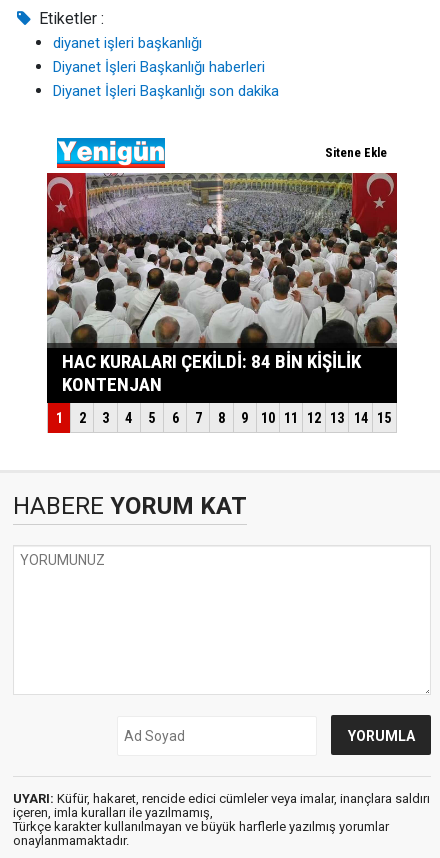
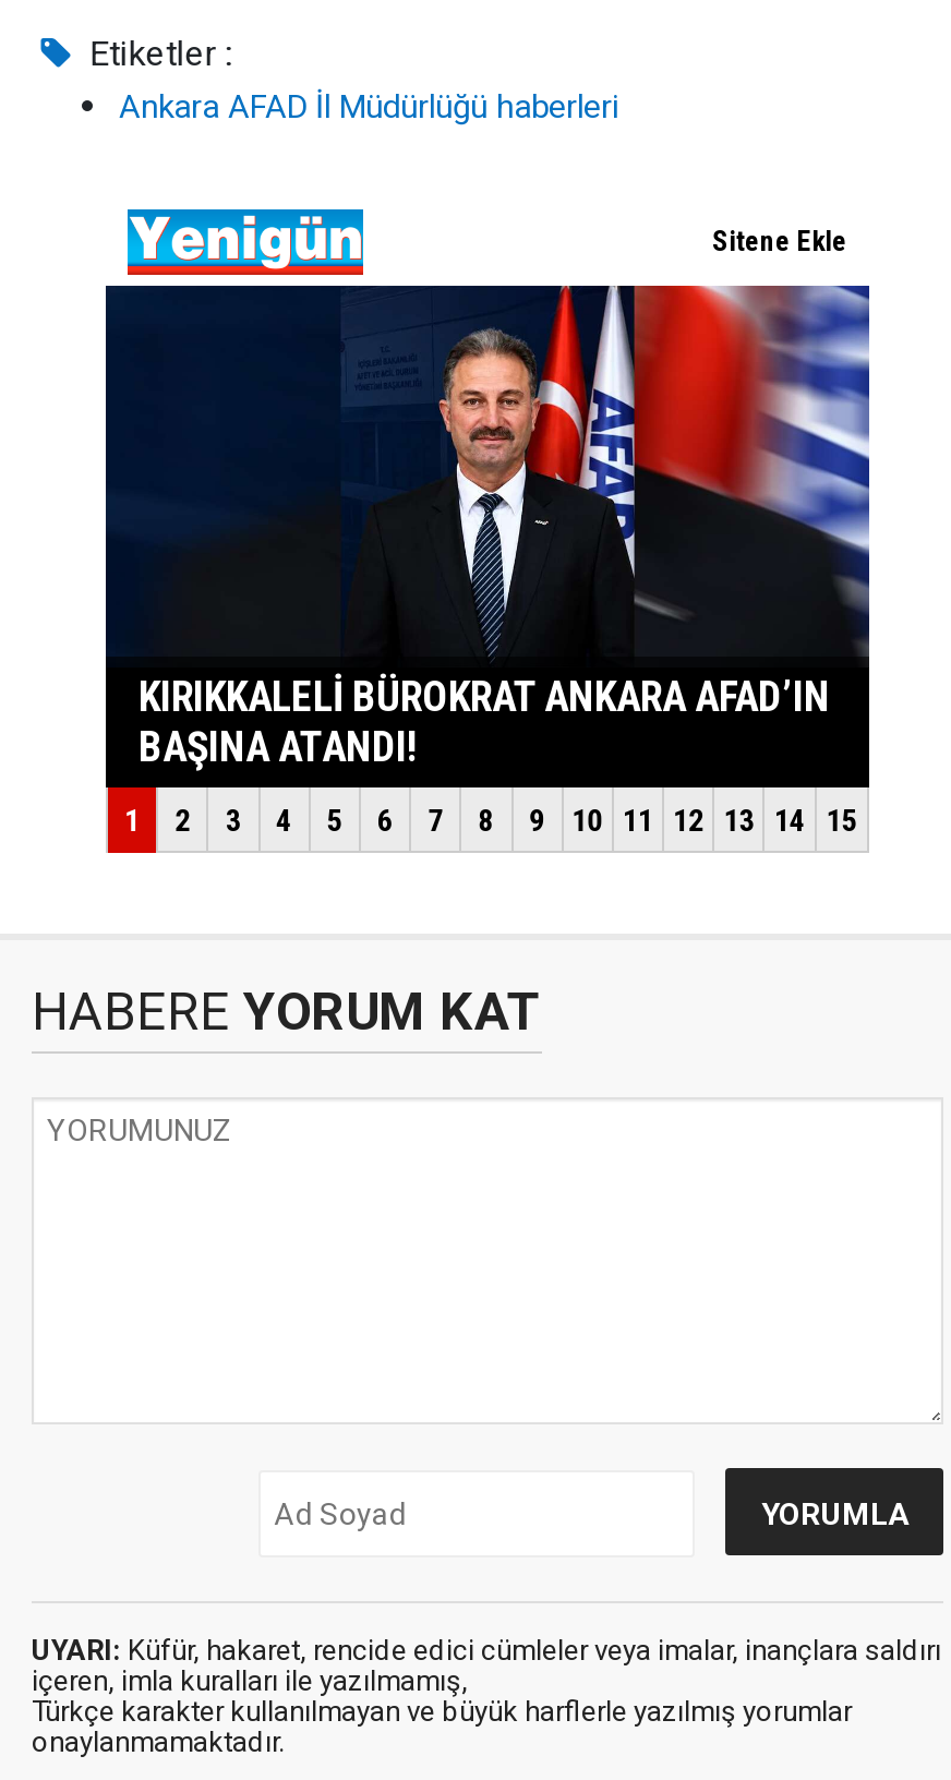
- diyanet işleri başkanlığı
- Diyanet İşleri Başkanlığı haberleri
- Diyanet İşleri Başkanlığı son dakika
+ Ankara AFAD İl Müdürlüğü haberleri

- [image]
+ [image]
